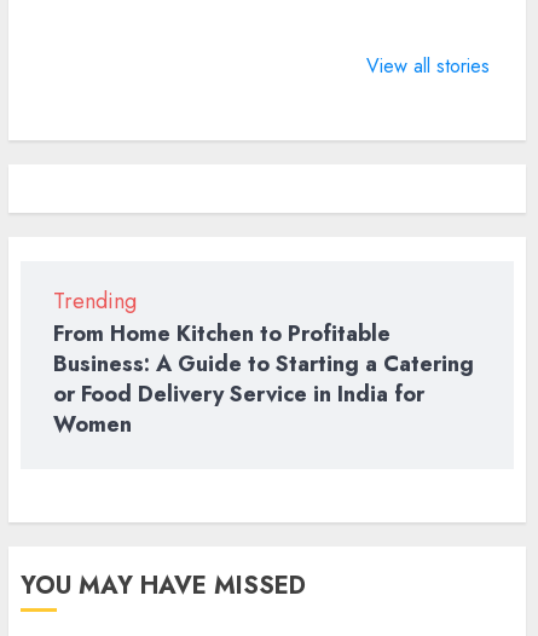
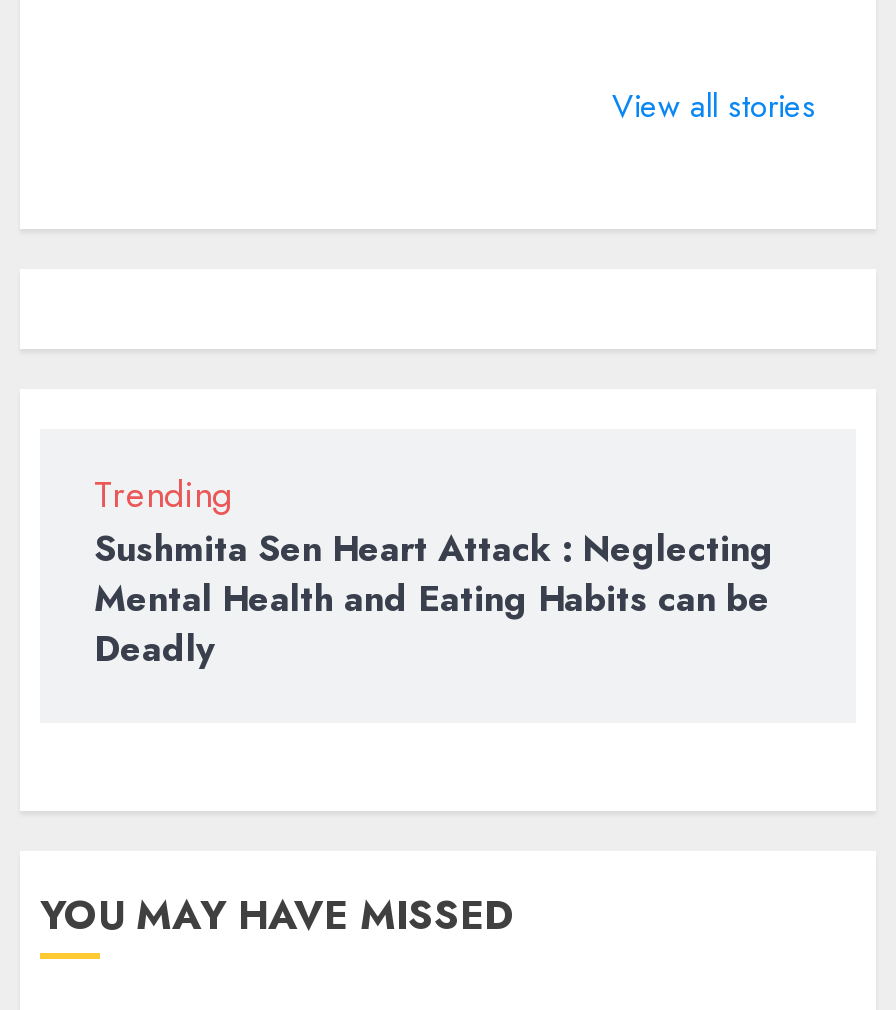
- From Home Kitchen to Profitable
- Business: A Guide to Starting a Catering
- or Food Delivery Service in India for
- Women
+ Sushmita Sen Heart Attack : Neglecting
+ Mental Health and Eating Habits can be
+ Deadly
